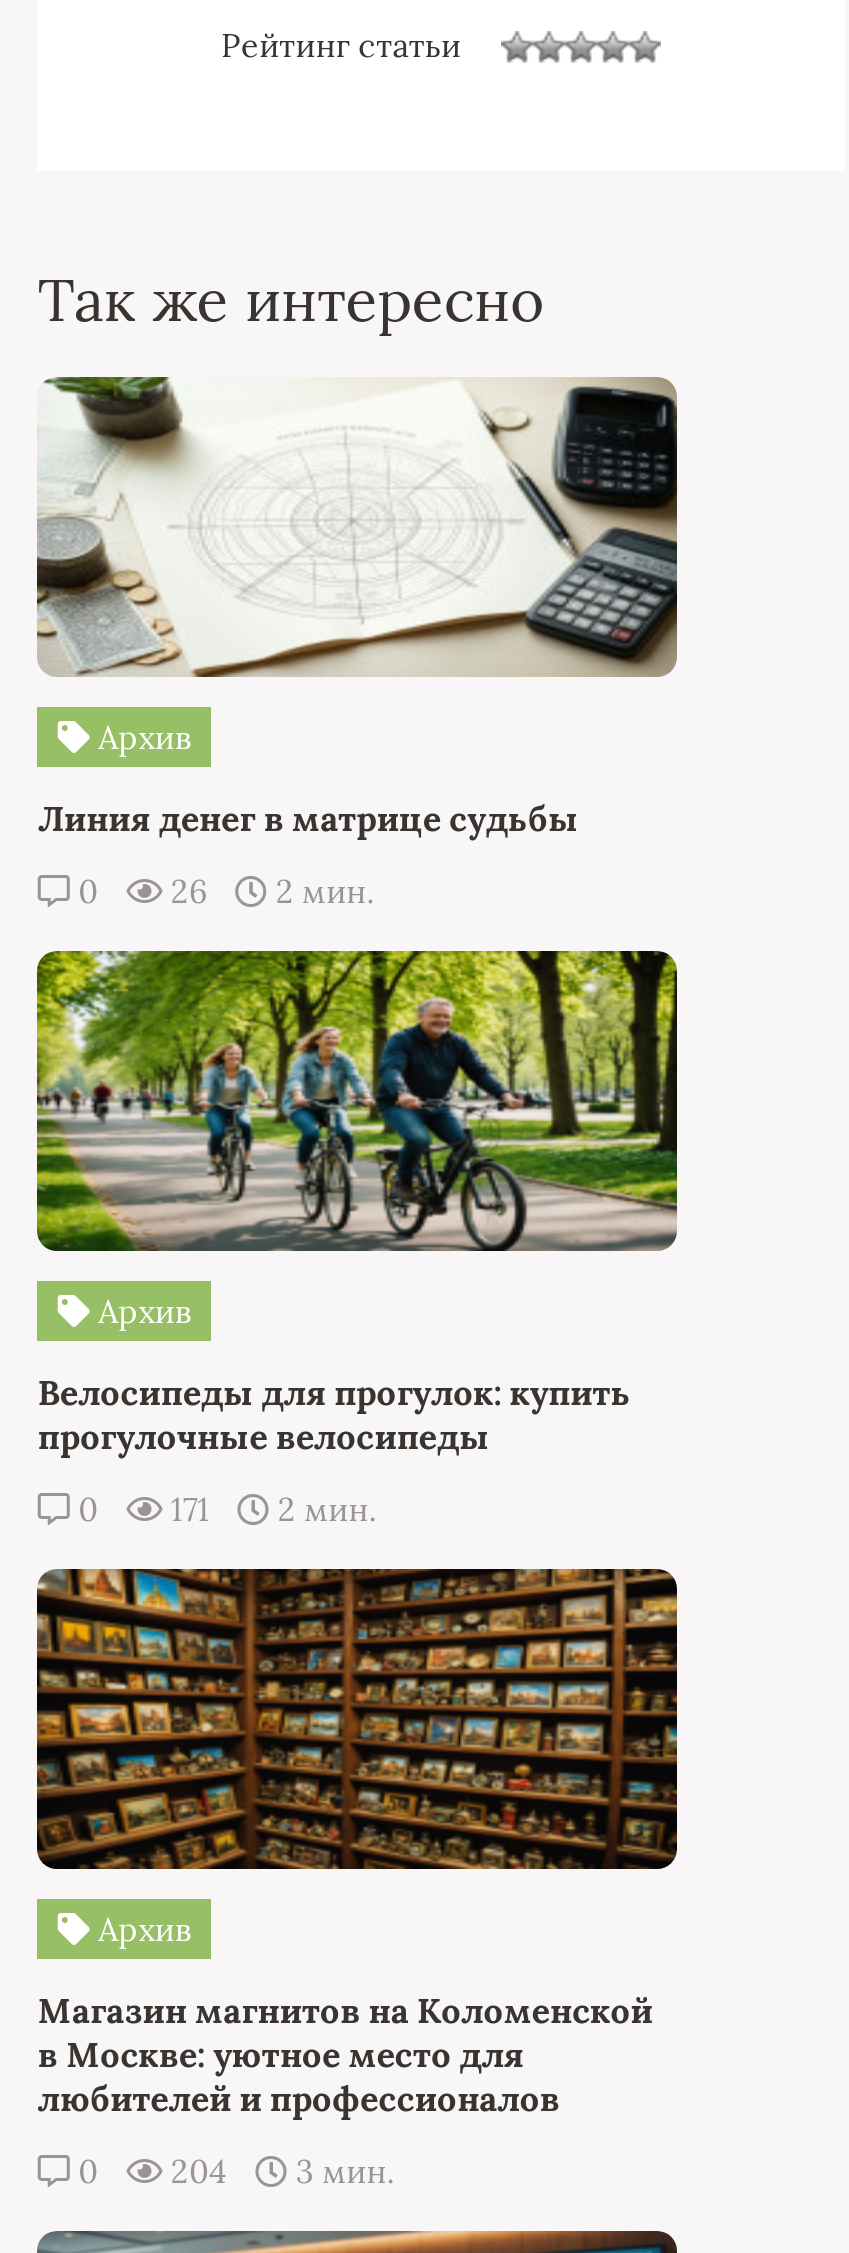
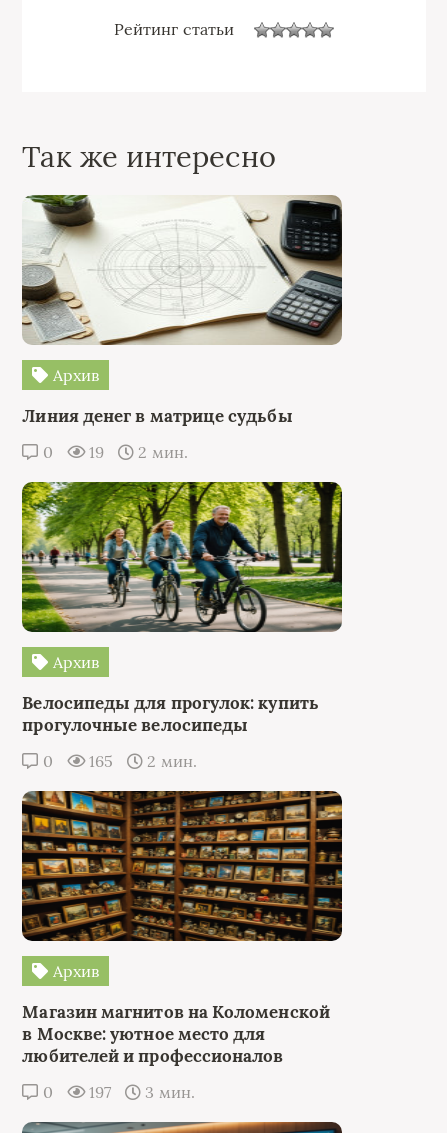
- 0 26 2 мин.
+ 0 19 2 мин.

- 0 171 2 мин.
+ 0 165 2 мин.

- 0 204 3 мин.
+ 0 197 3 мин.
